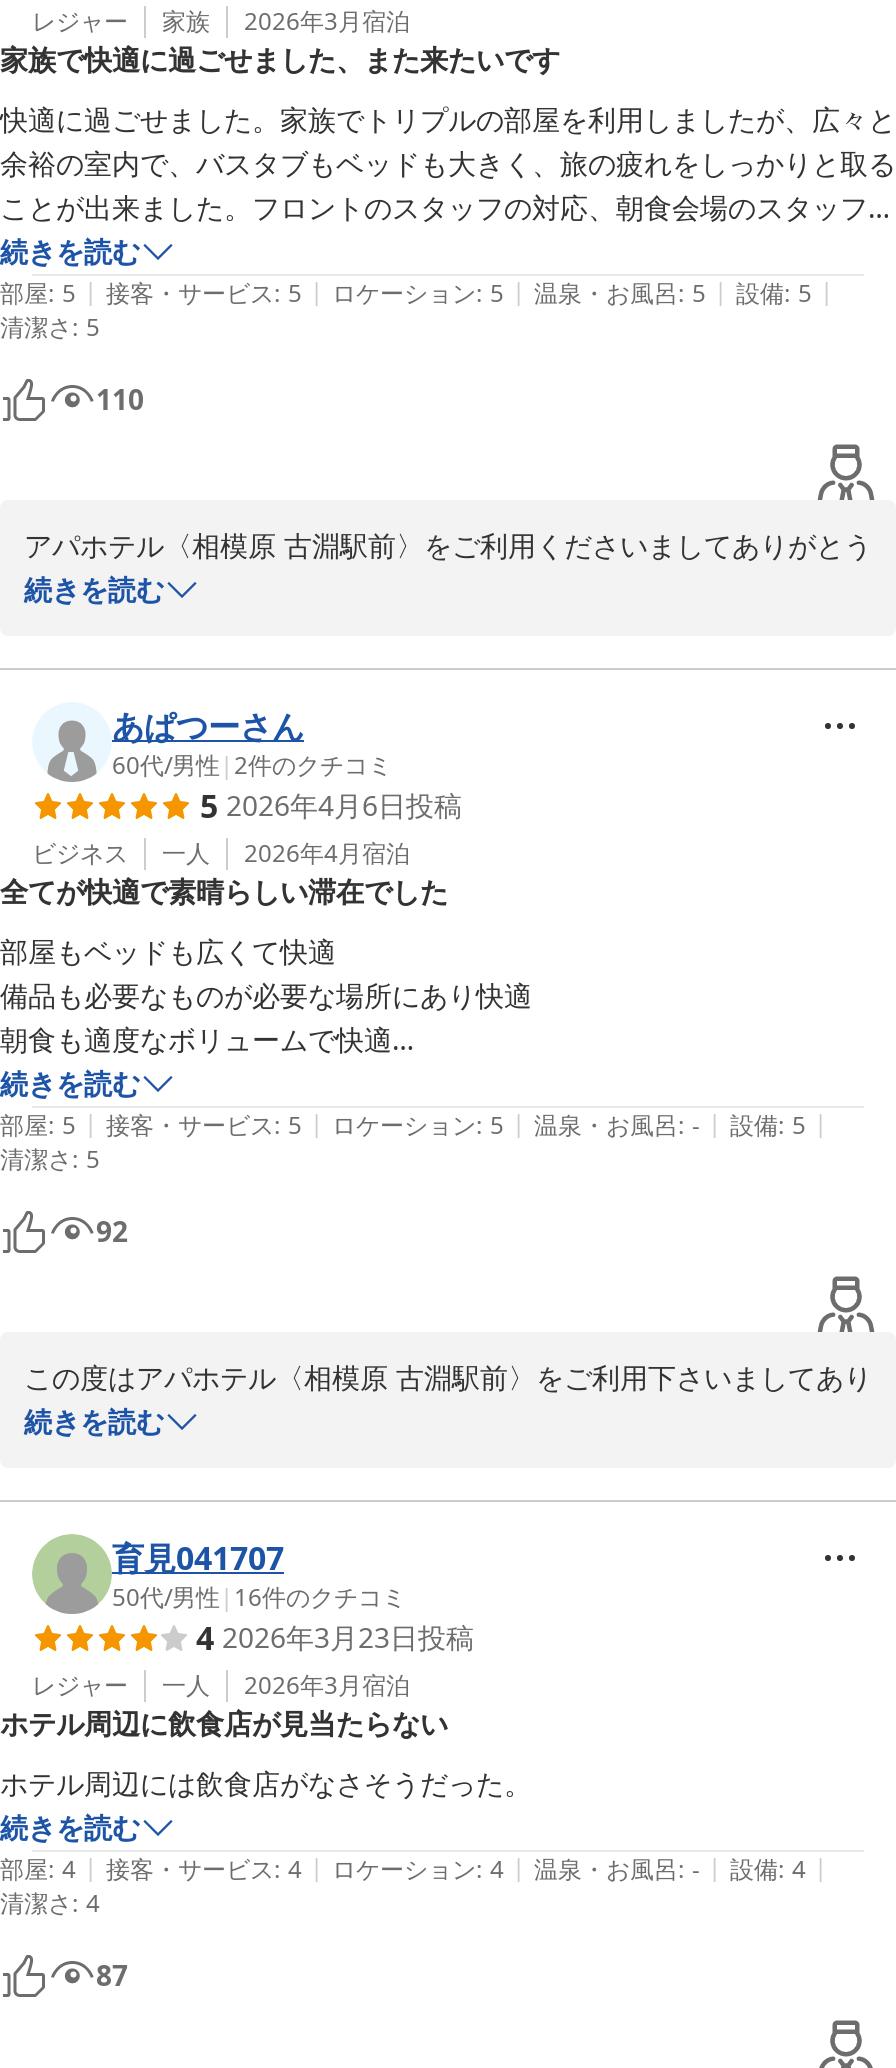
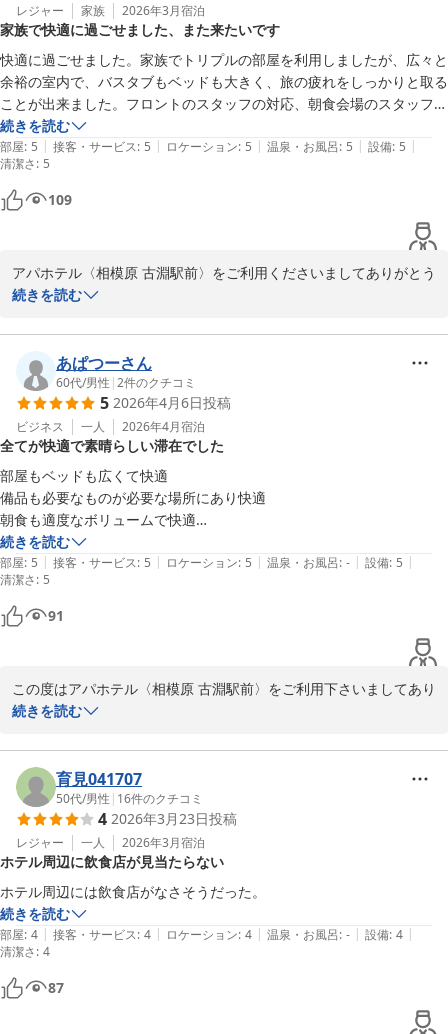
- 110
+ 109

- 92
+ 91
